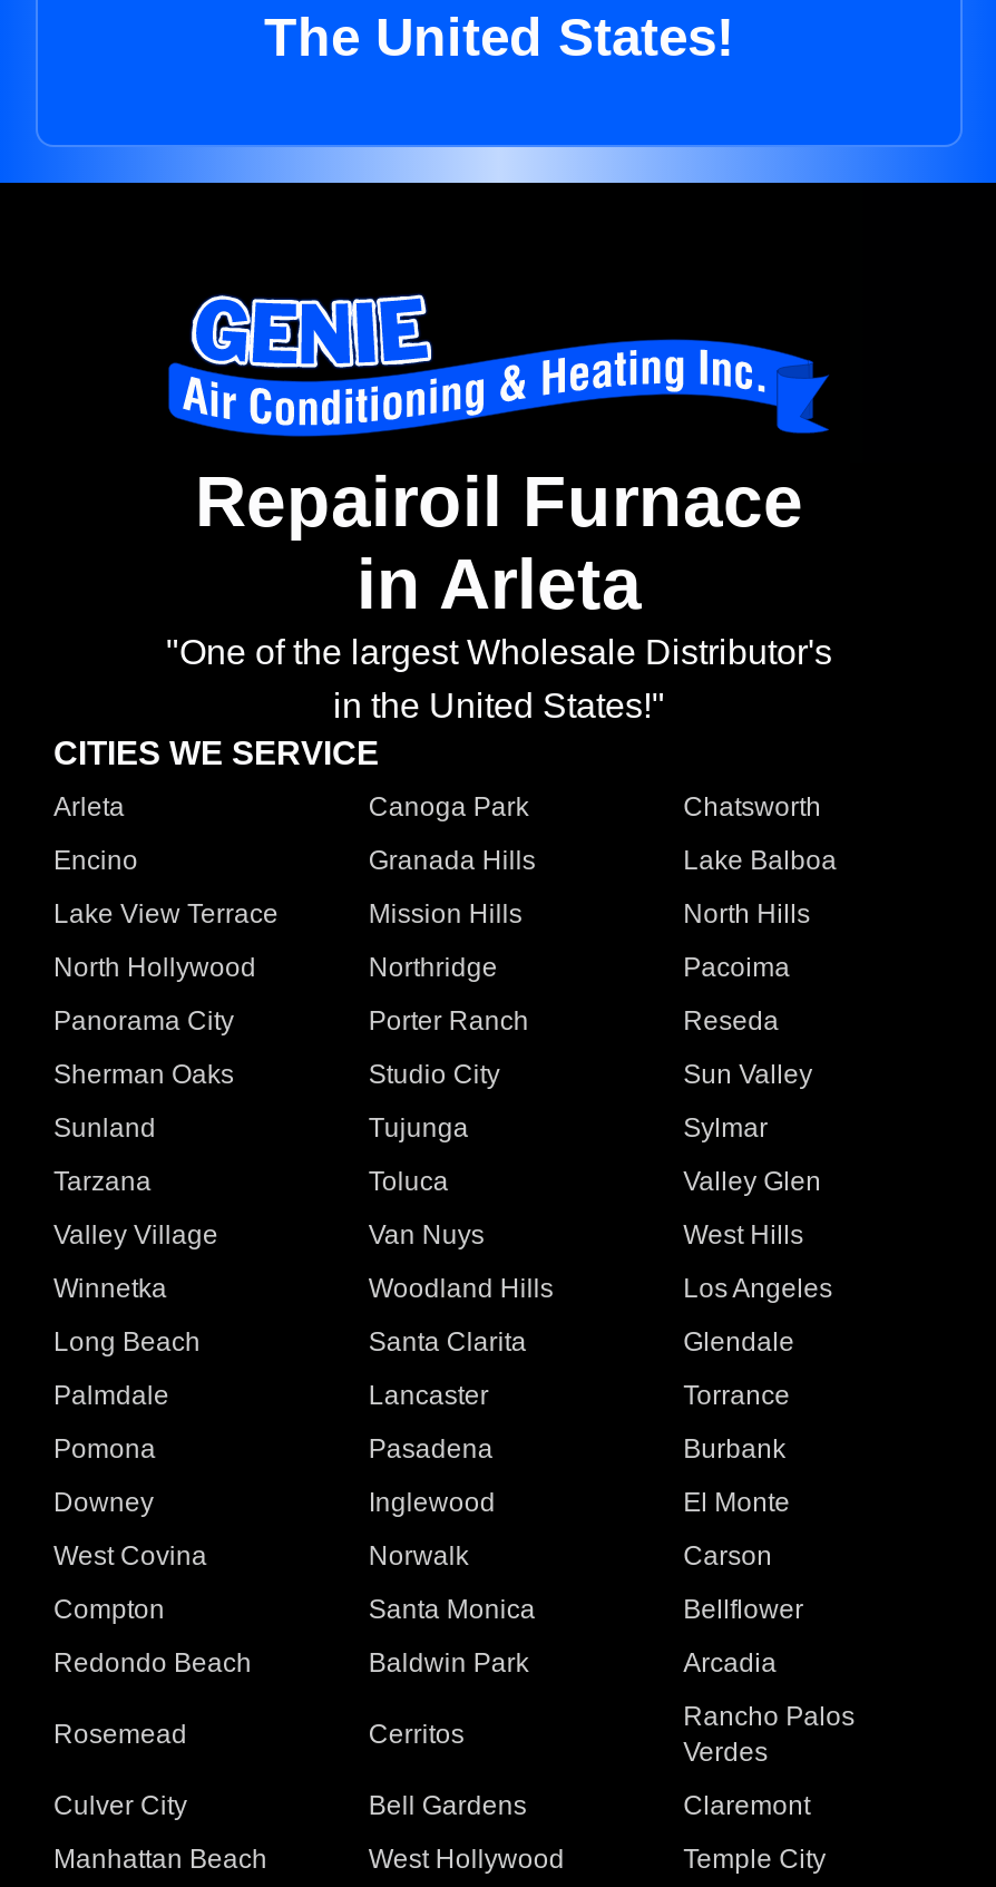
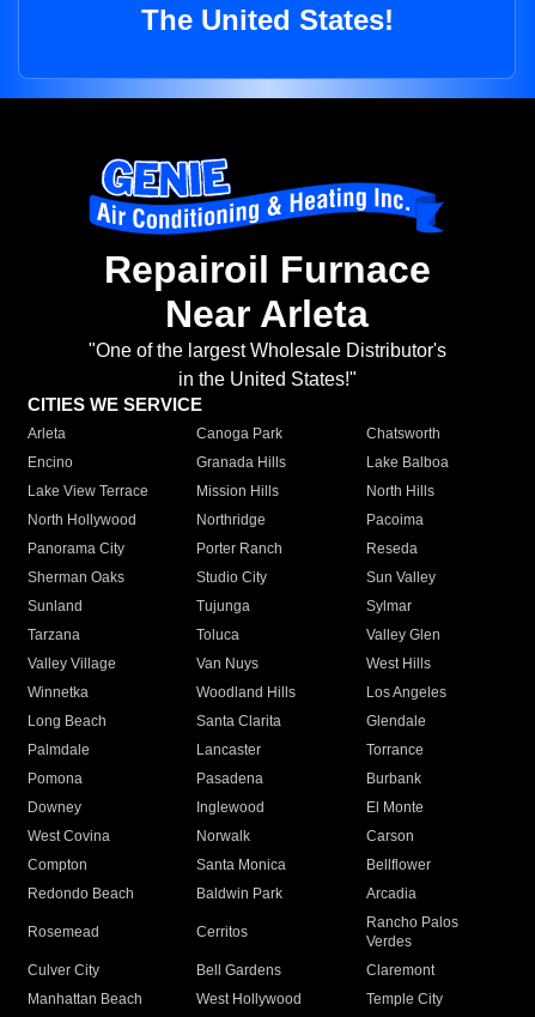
- in Arleta
+ Near Arleta
